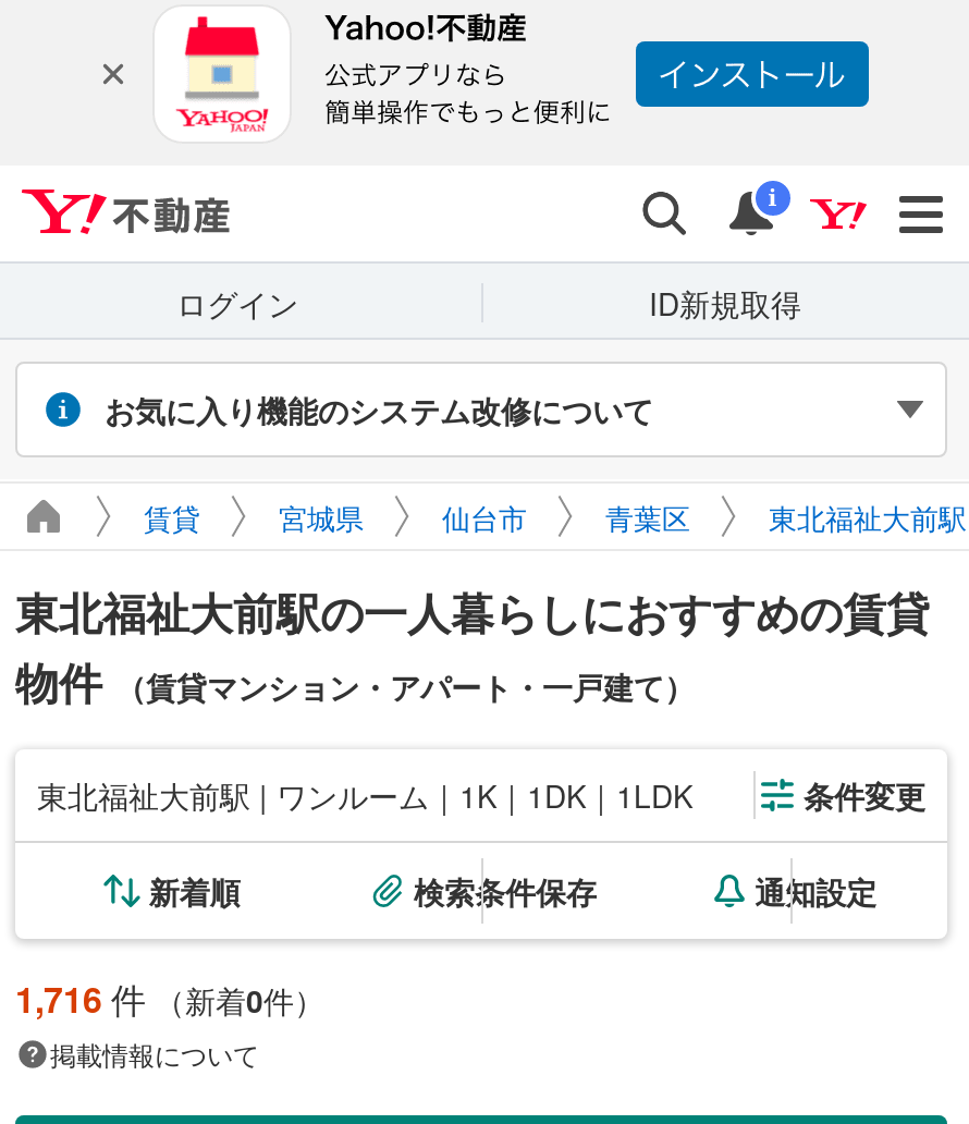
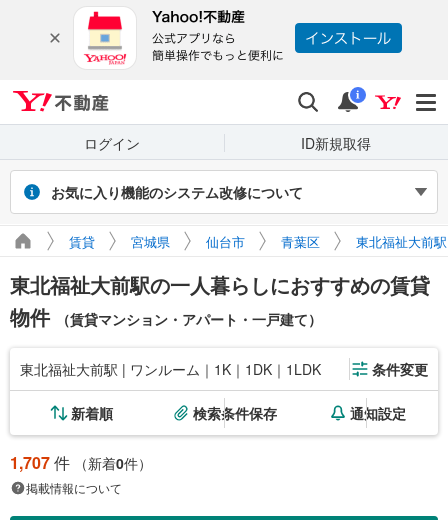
- 1,716件 （新着0件）
+ 1,707件 （新着0件）
